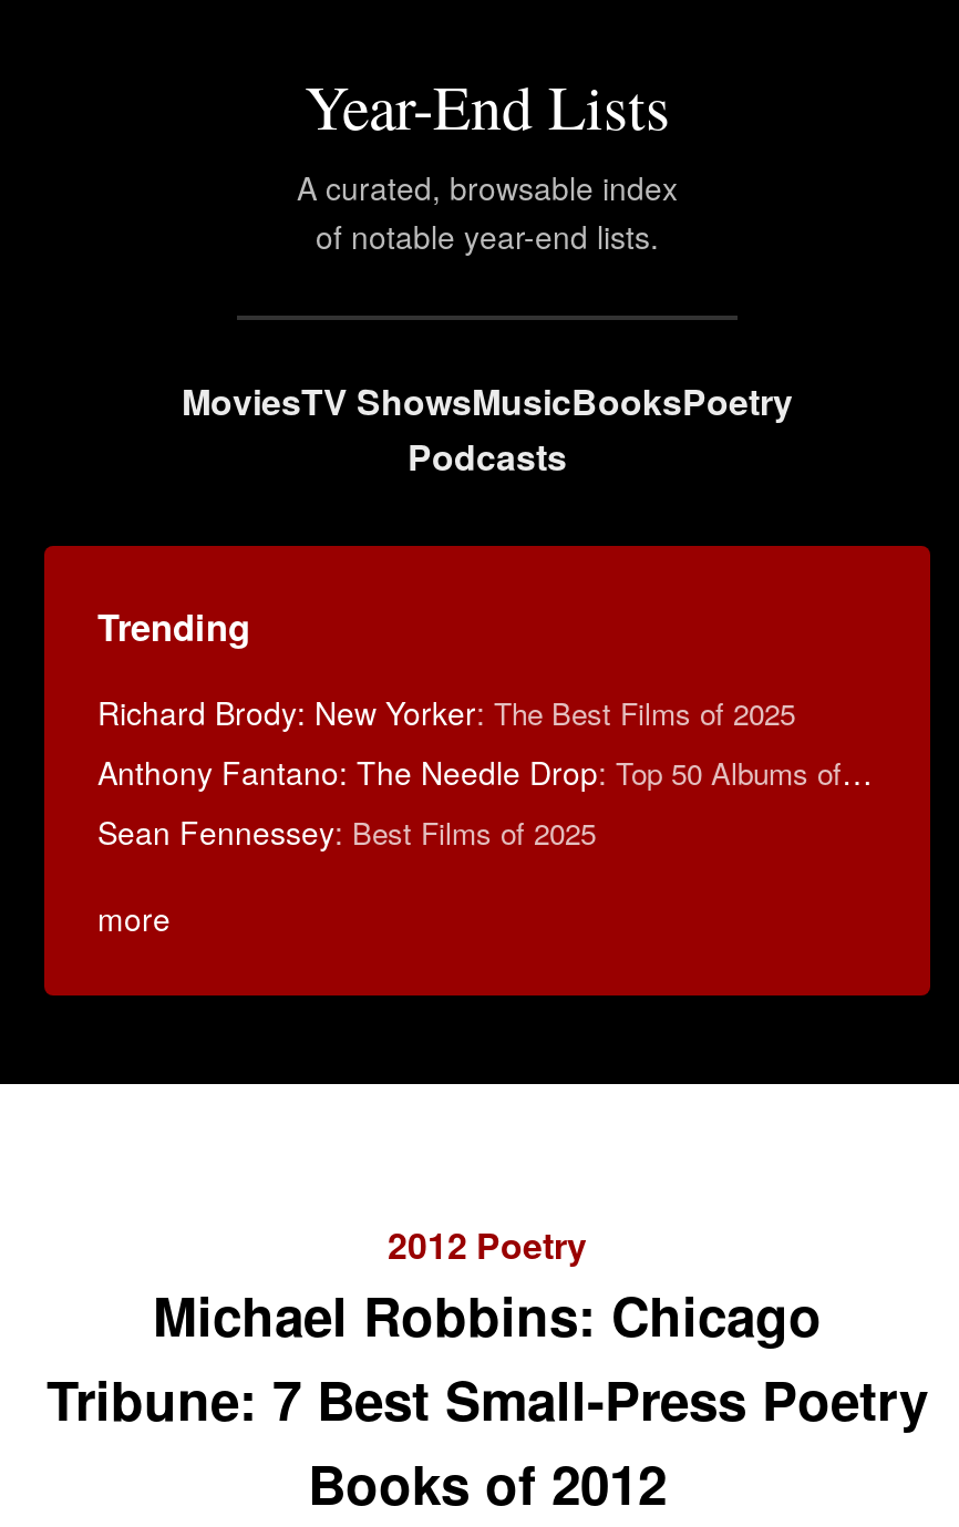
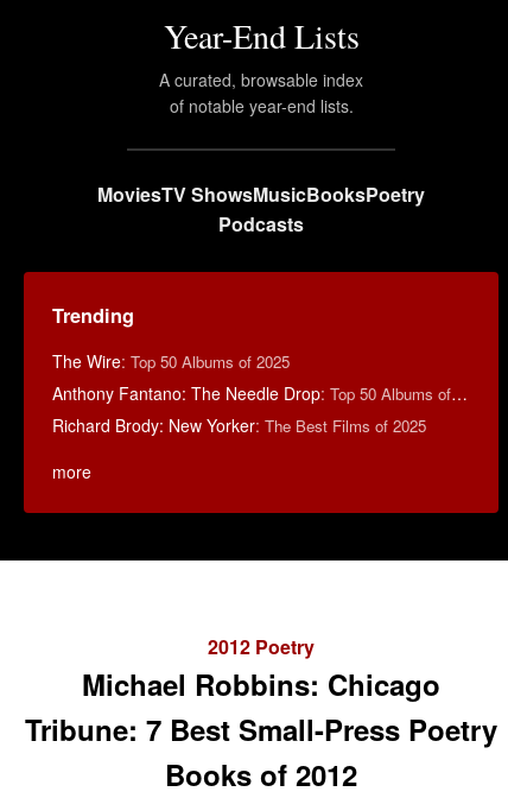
+ The Wire: Top 50 Albums of 2025

moved down: Richard Brody: New Yorker: The Best Films of 2025

- Sean Fennessey: Best Films of 2025
